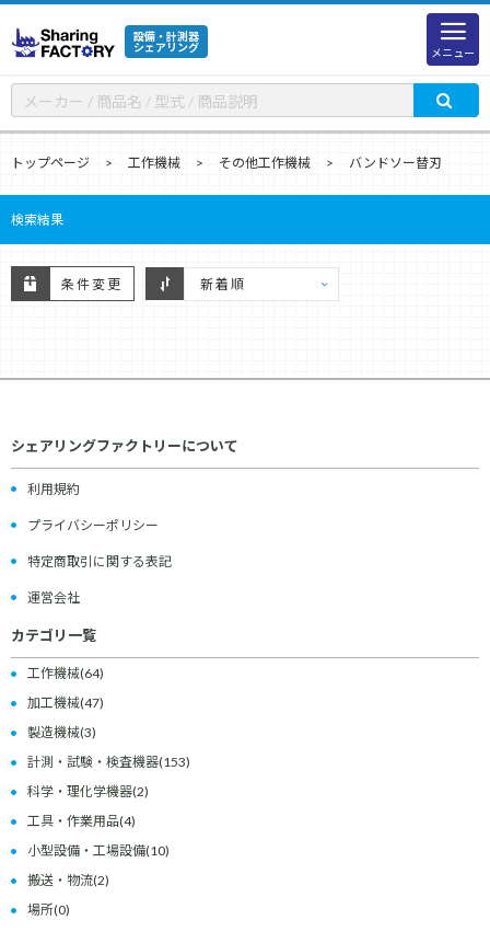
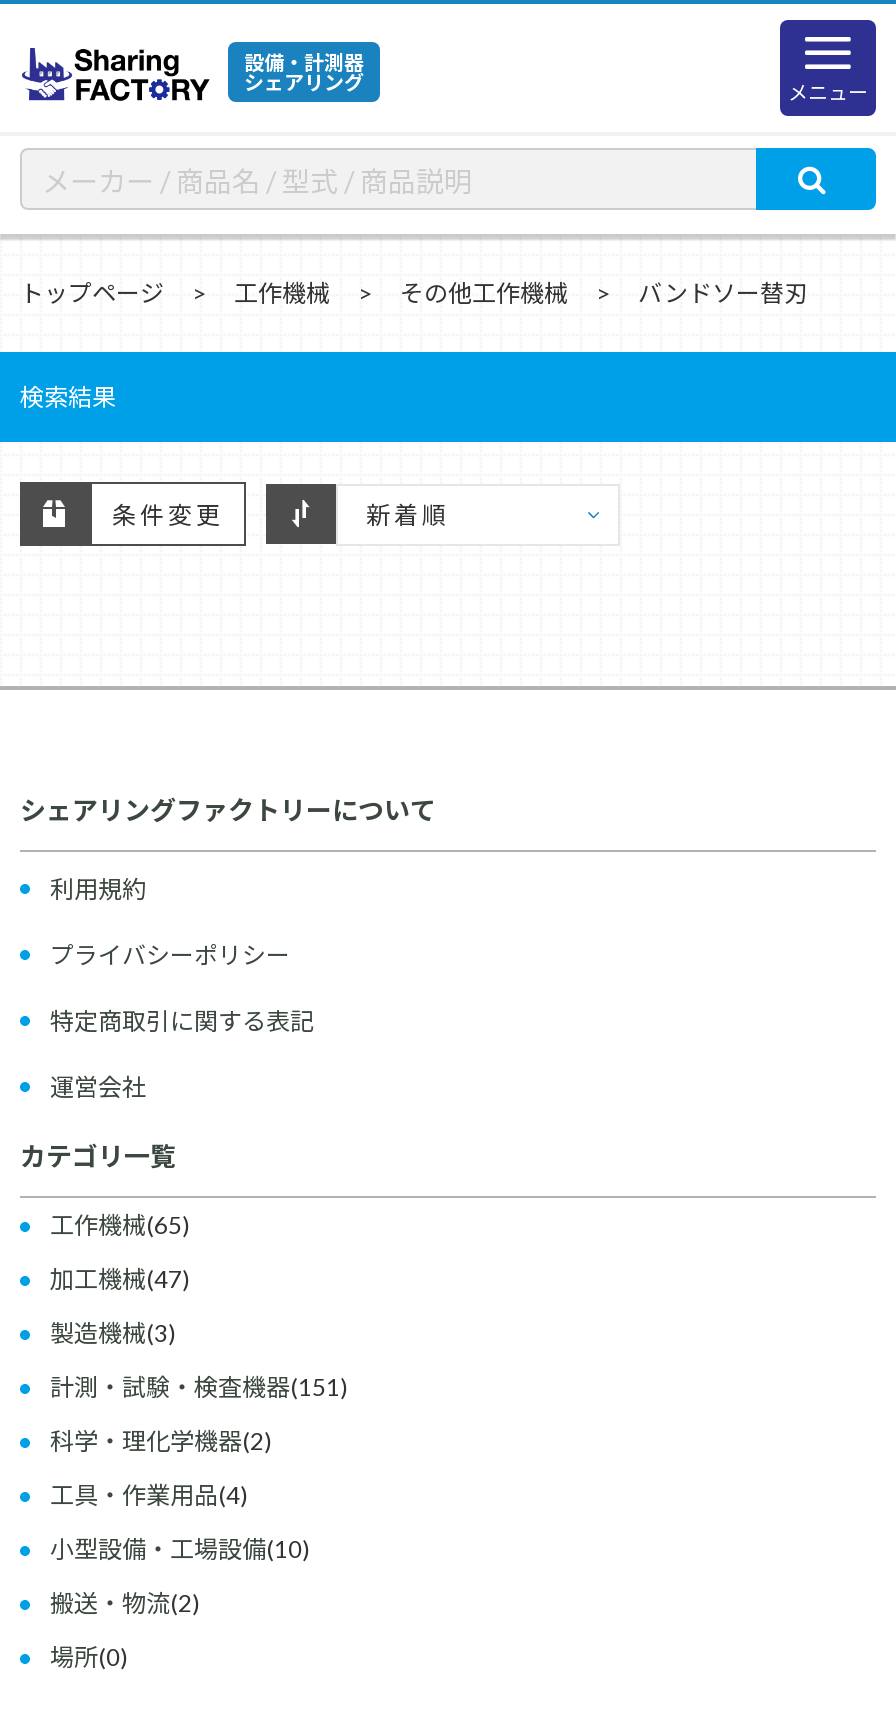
- 工作機械(64)
+ 工作機械(65)

- 計測・試験・検査機器(153)
+ 計測・試験・検査機器(151)
